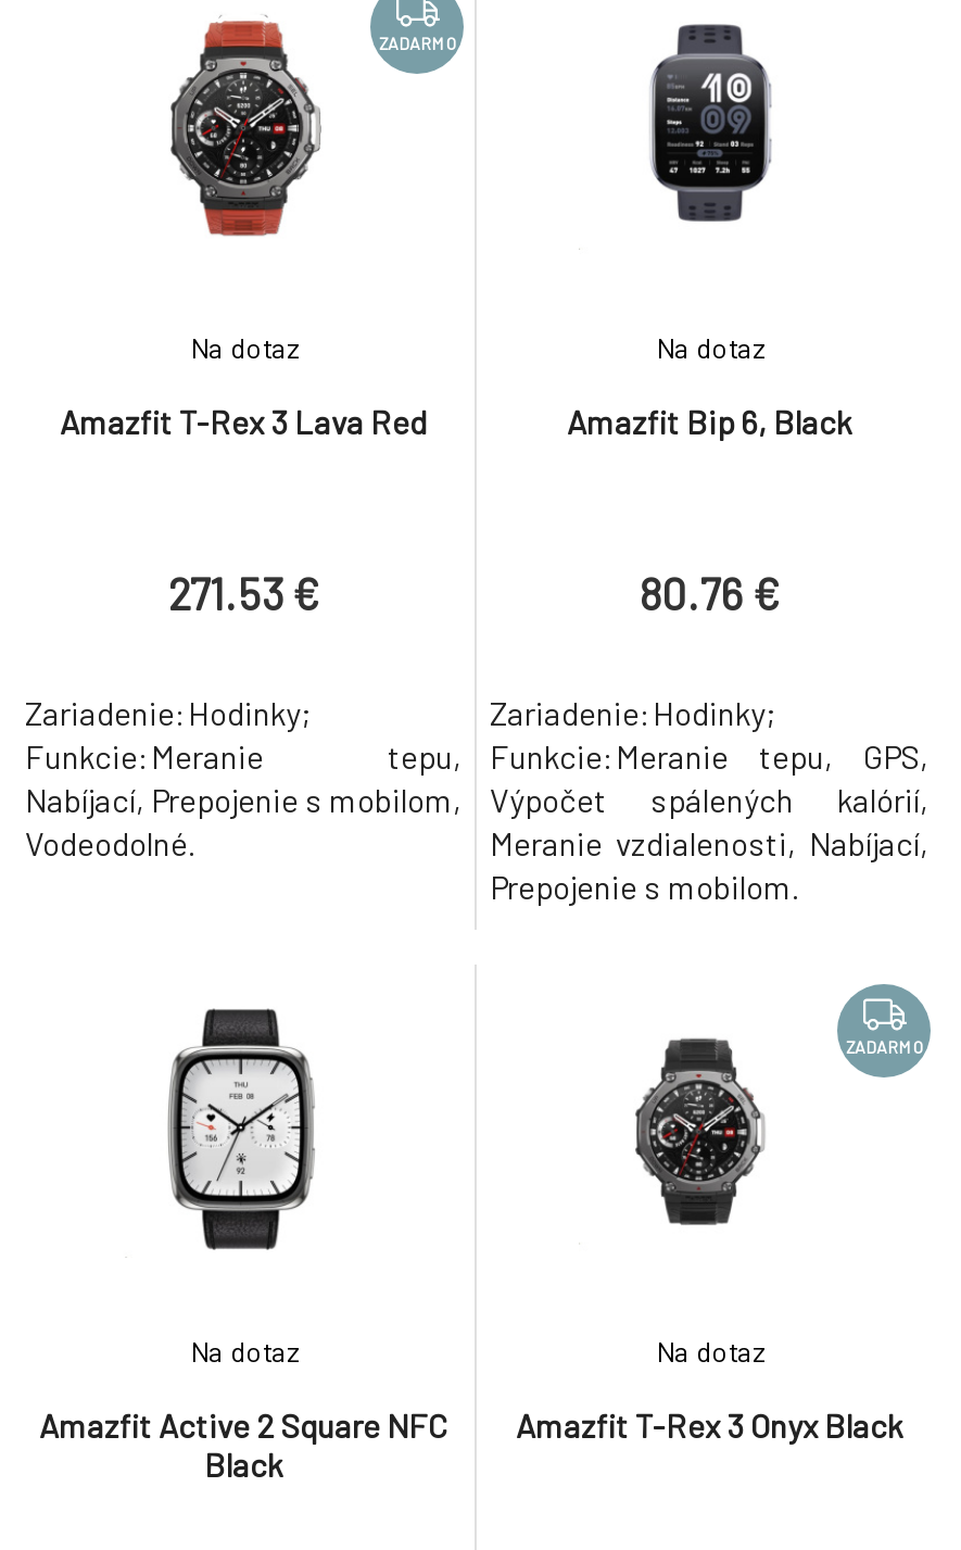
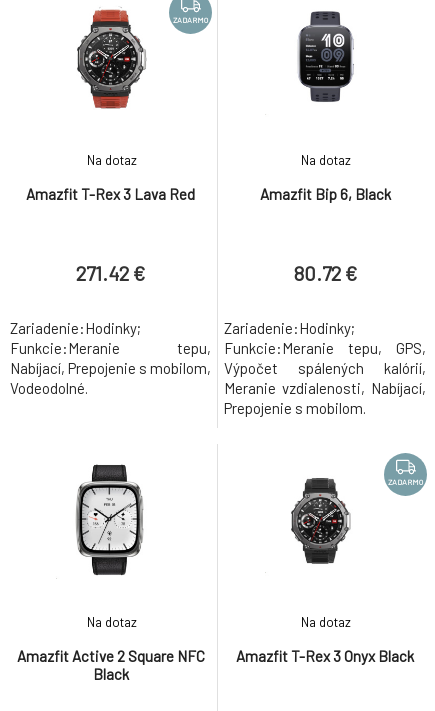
- 271.53 €
+ 271.42 €

- 80.76 €
+ 80.72 €
